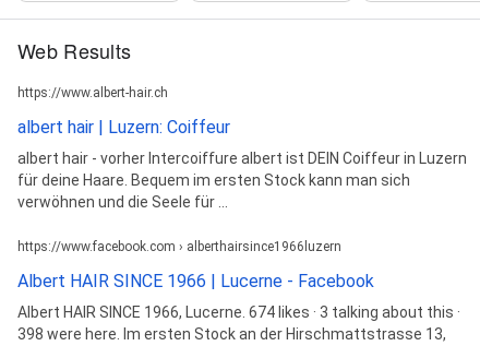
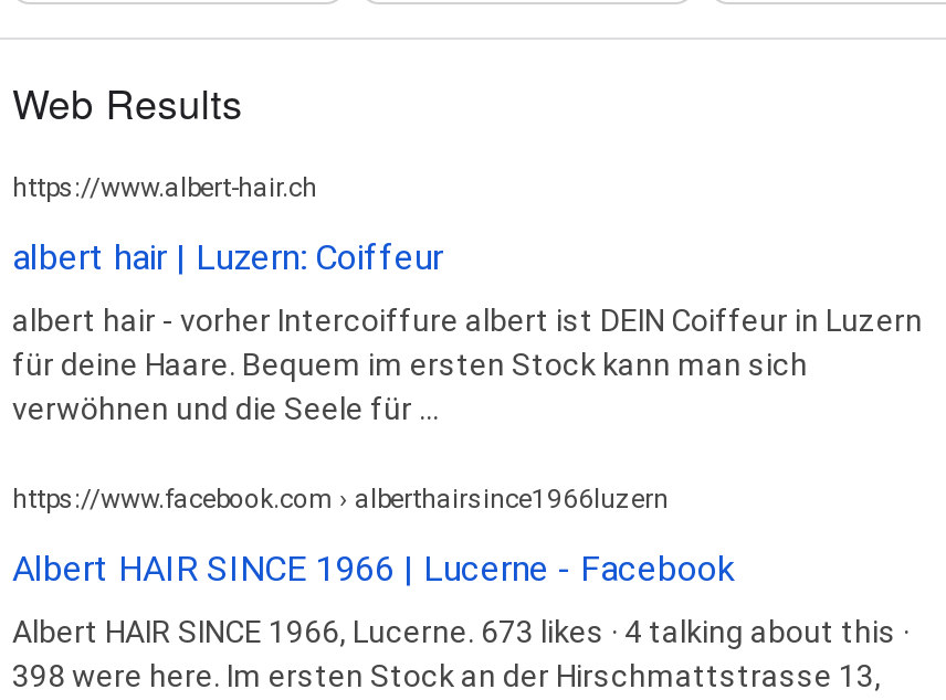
- Albert HAIR SINCE 1966, Lucerne. 674 likes · 3 talking about this ·
+ Albert HAIR SINCE 1966, Lucerne. 673 likes · 4 talking about this ·
